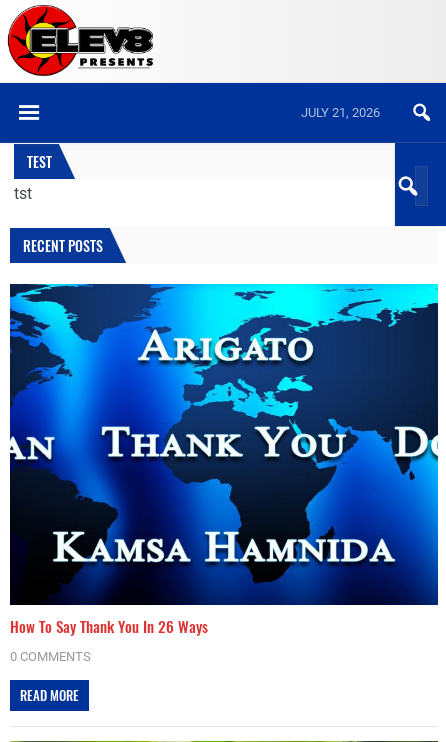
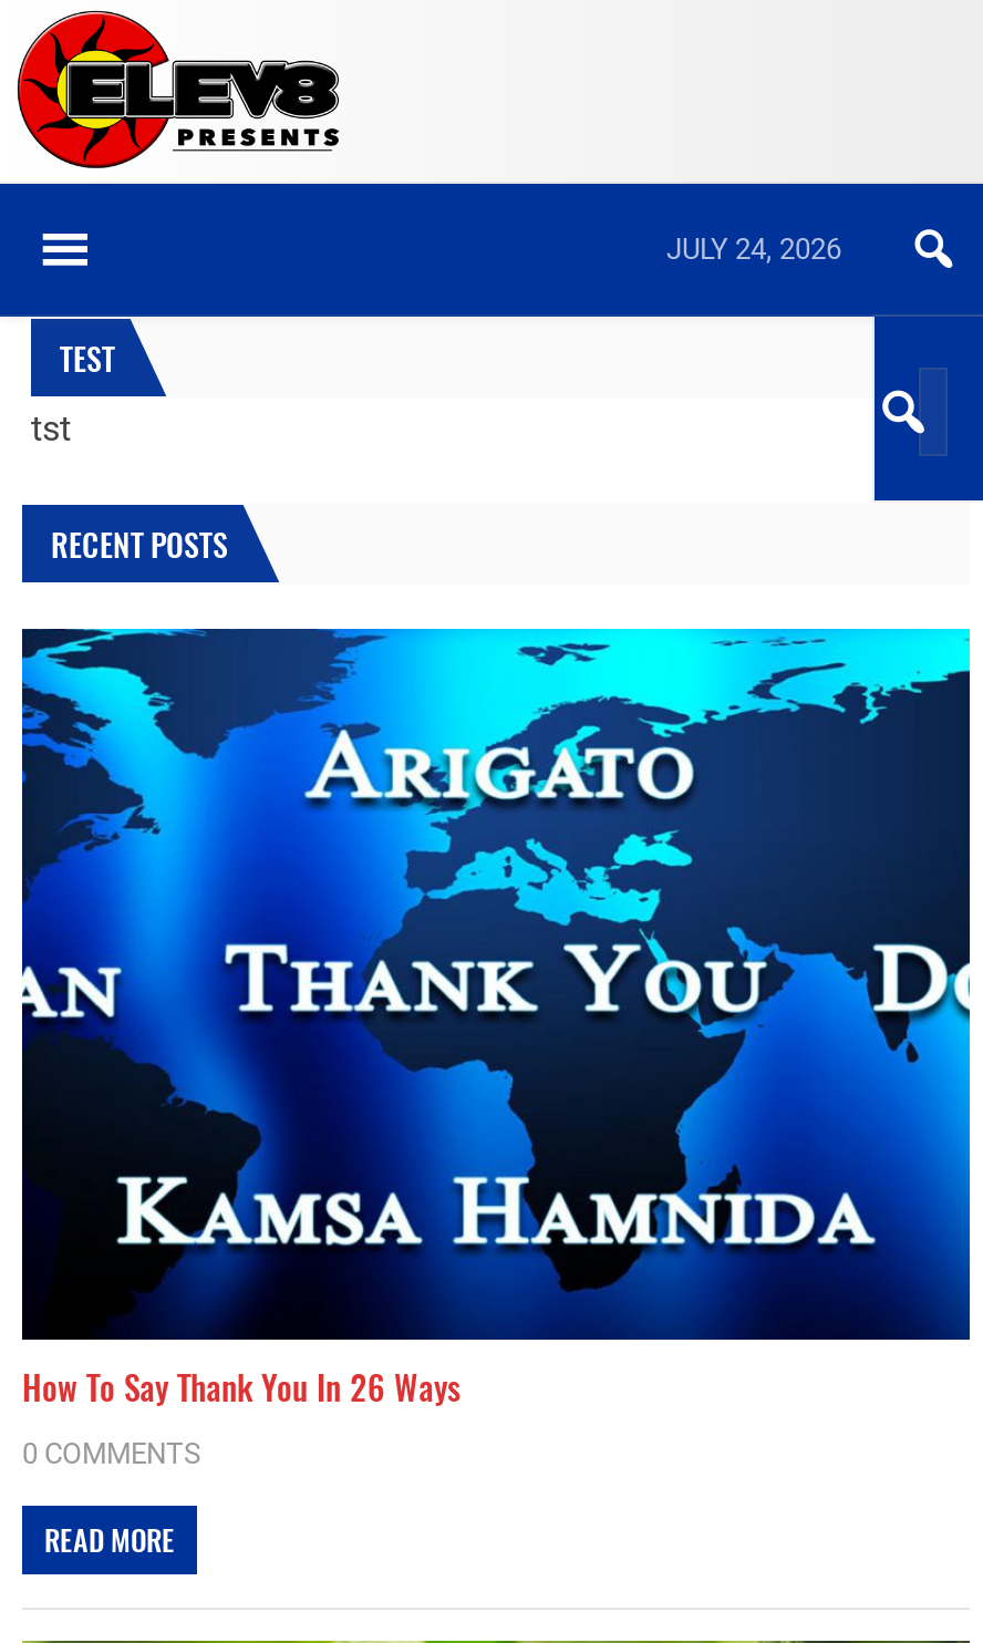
- JULY 21, 2026
+ JULY 24, 2026
